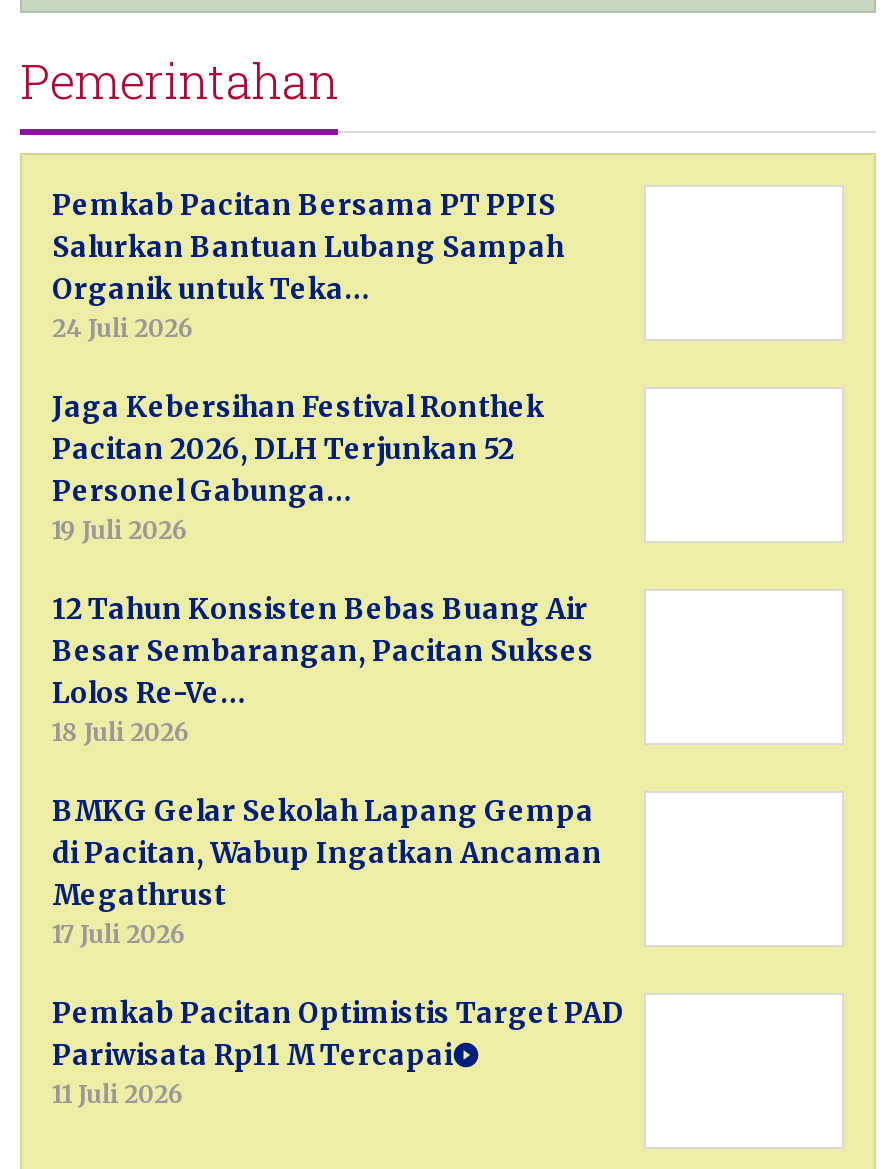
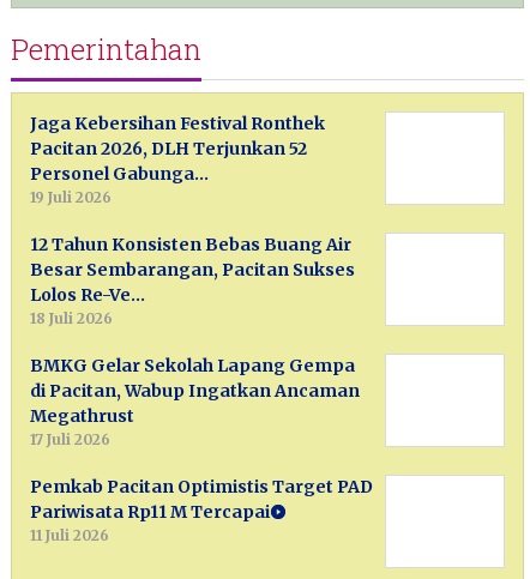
- Pemkab Pacitan Bersama PT PPIS
- Salurkan Bantuan Lubang Sampah
- Organik untuk Teka…
- 24 Juli 2026
